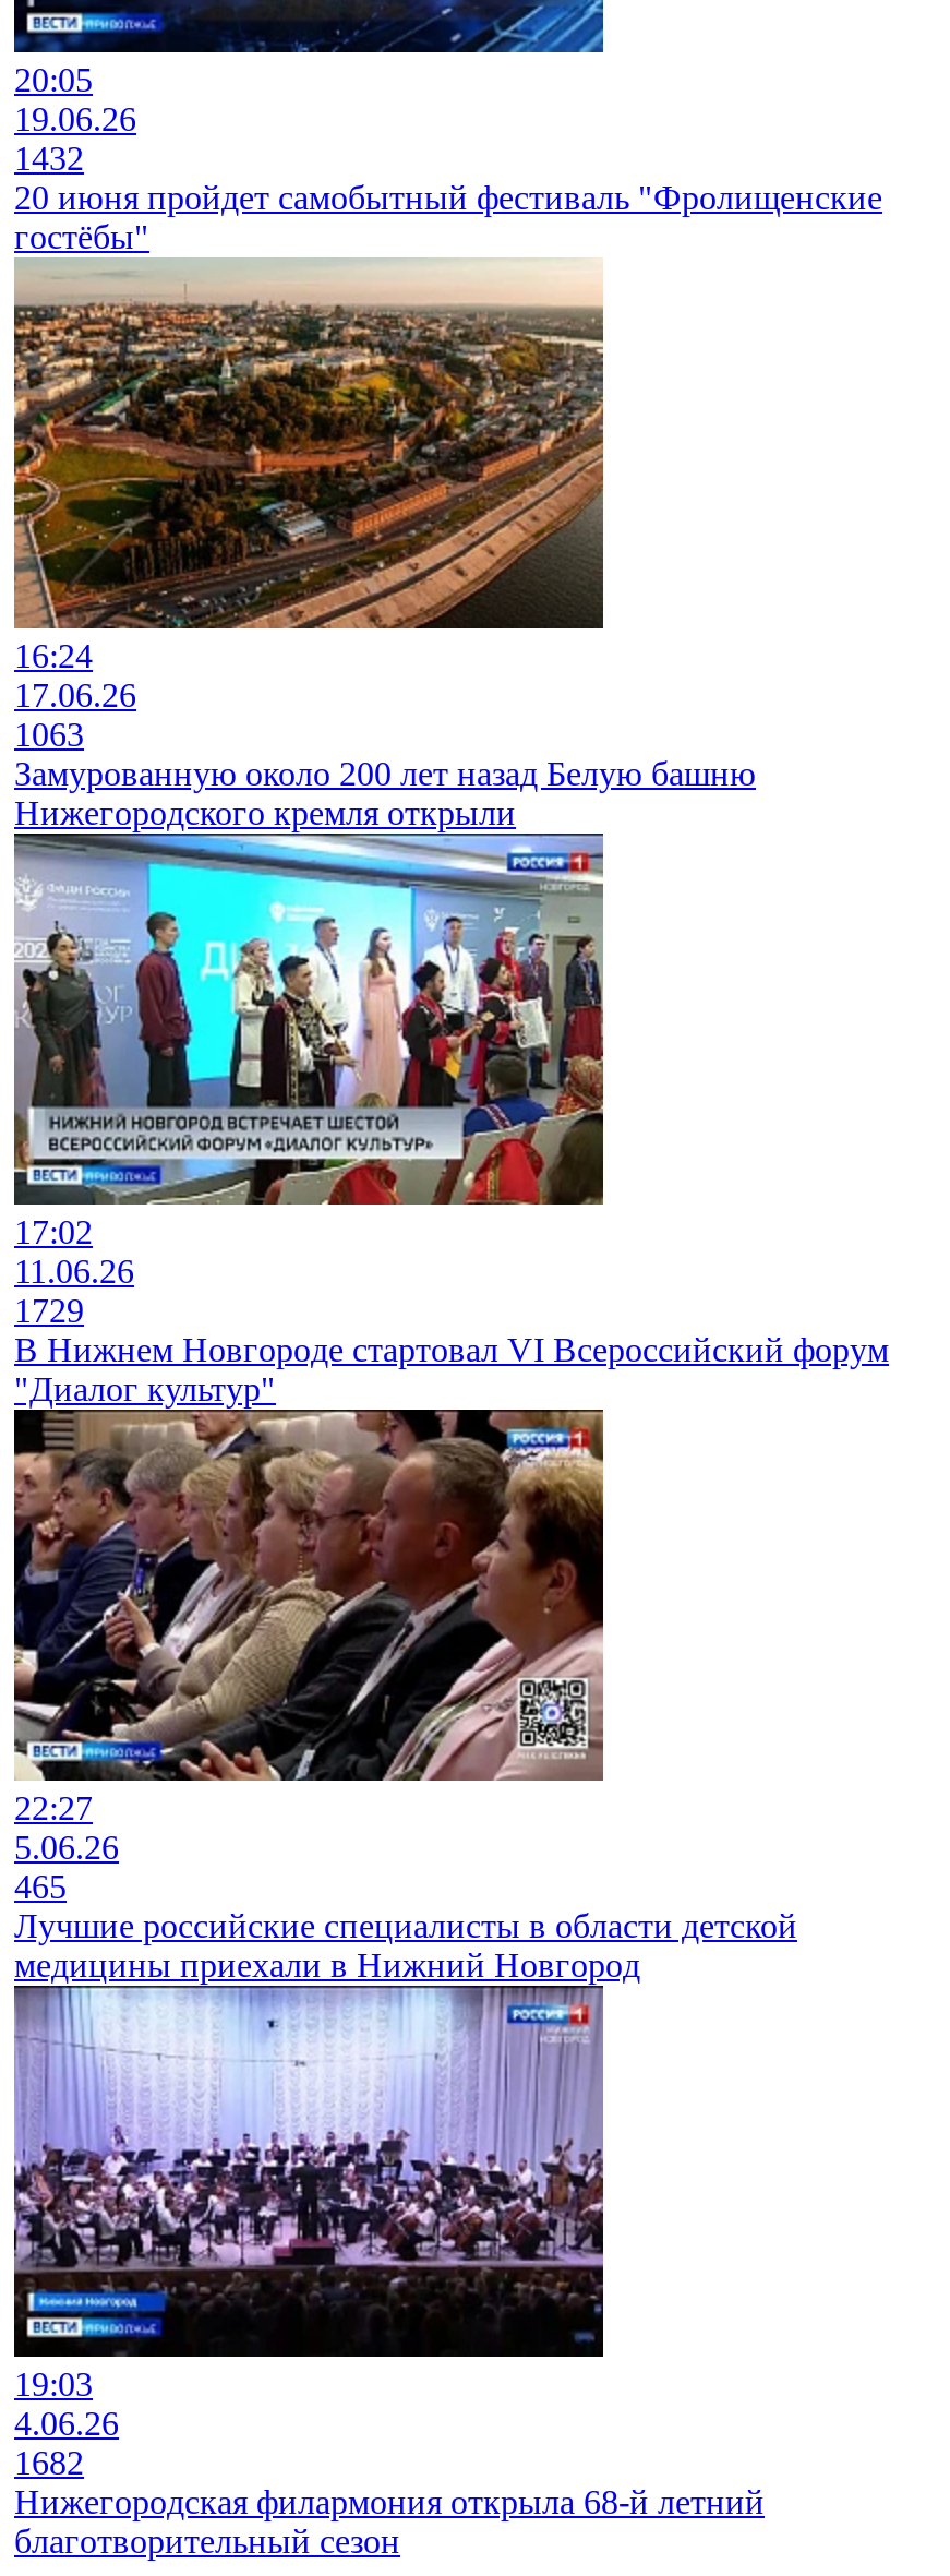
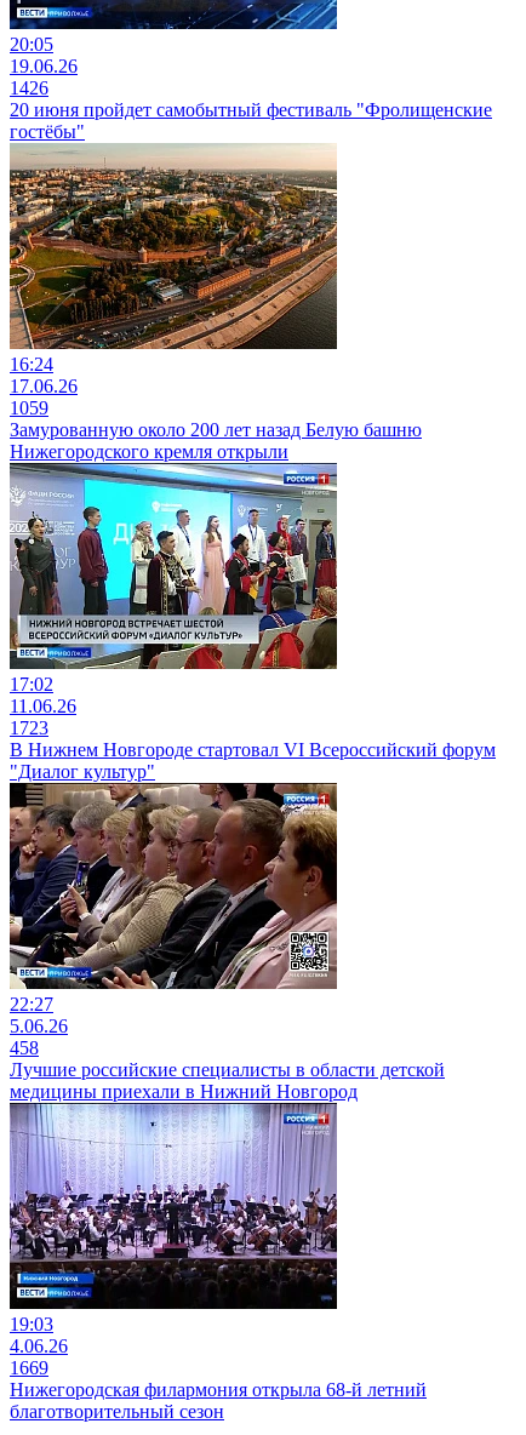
- 1432
+ 1426

- 1063
+ 1059

- 1729
+ 1723

- 465
+ 458

- 1682
+ 1669
